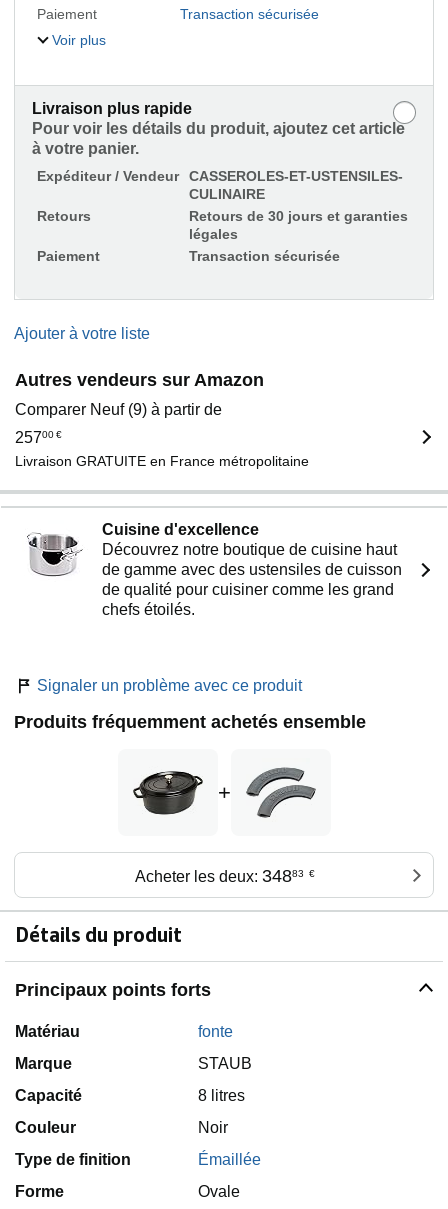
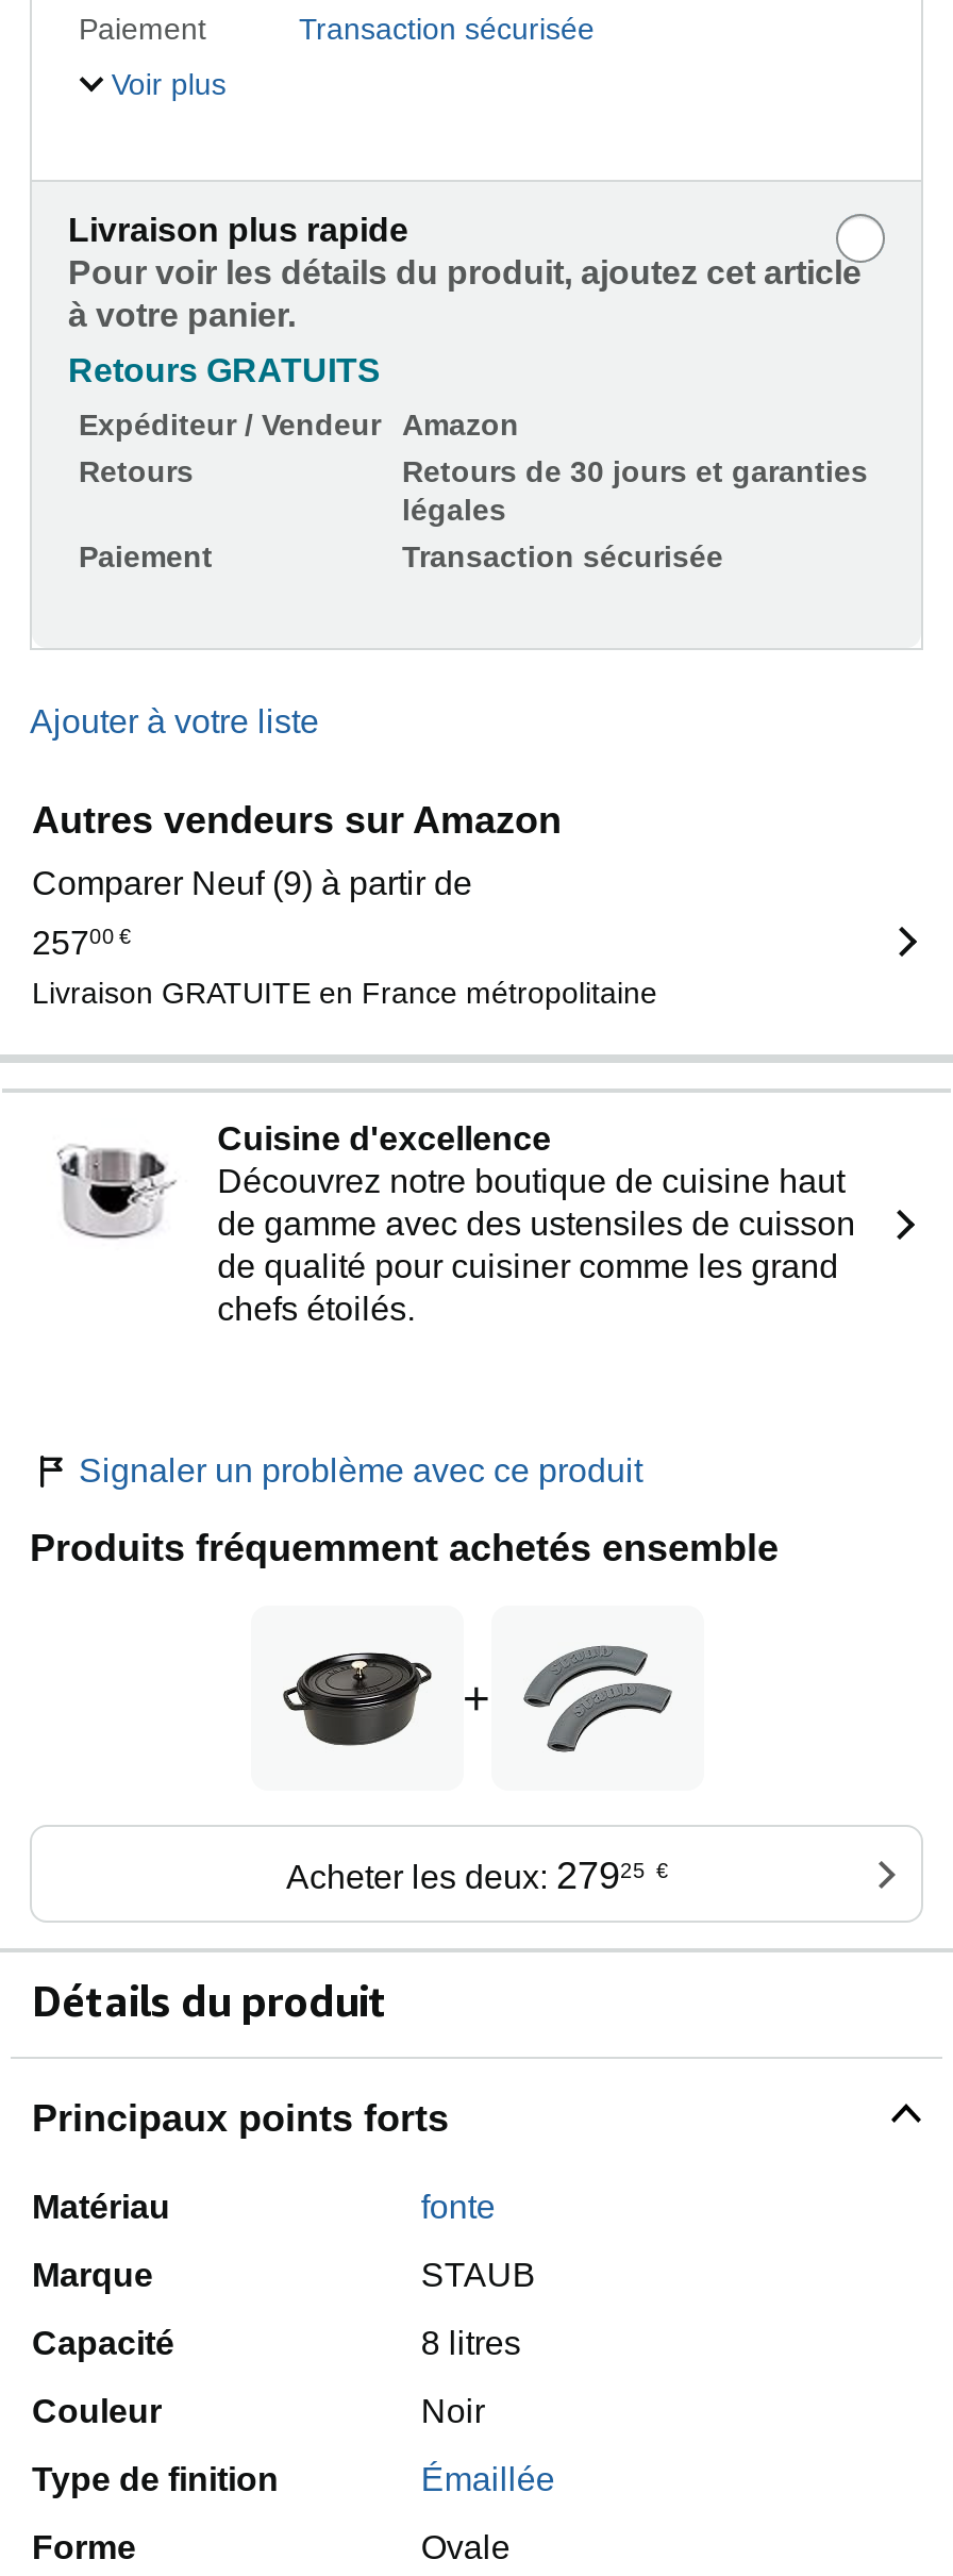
+ Retours GRATUITS

moved down: Expéditeur / Vendeur

- CASSEROLES-ET-USTENSILES-
- CULINAIRE
+ Amazon

- Acheter les deux: 34883 €
+ Acheter les deux: 27925 €
